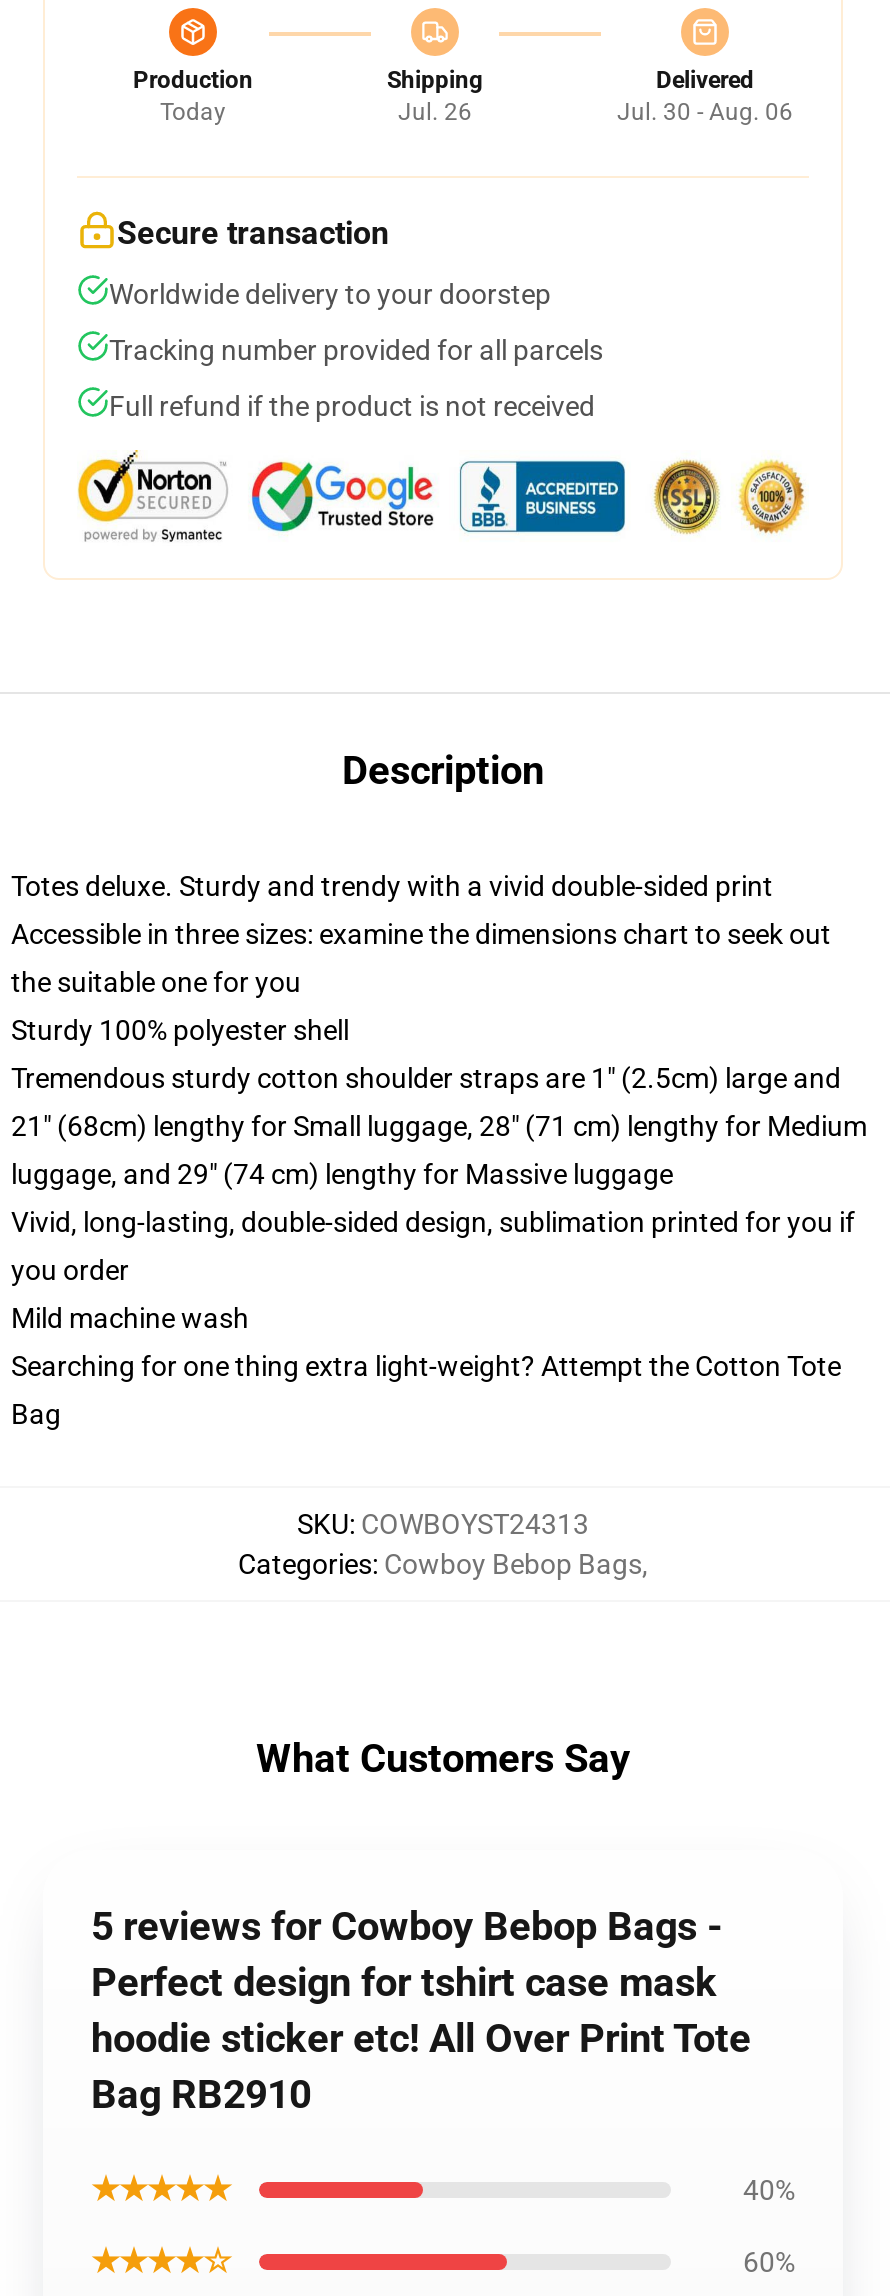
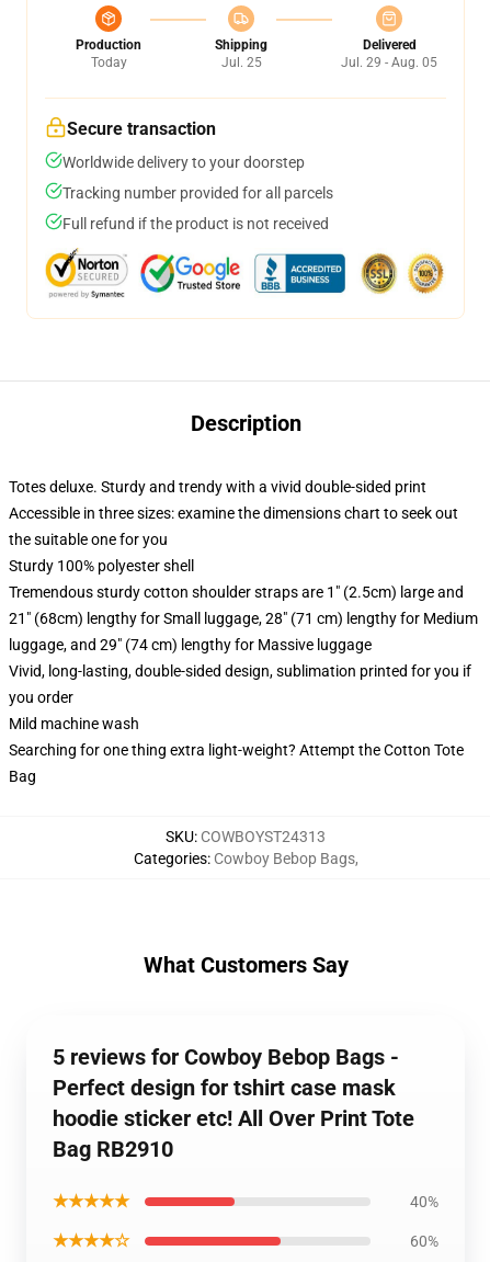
- Jul. 26
+ Jul. 25

- Jul. 30 - Aug. 06
+ Jul. 29 - Aug. 05
